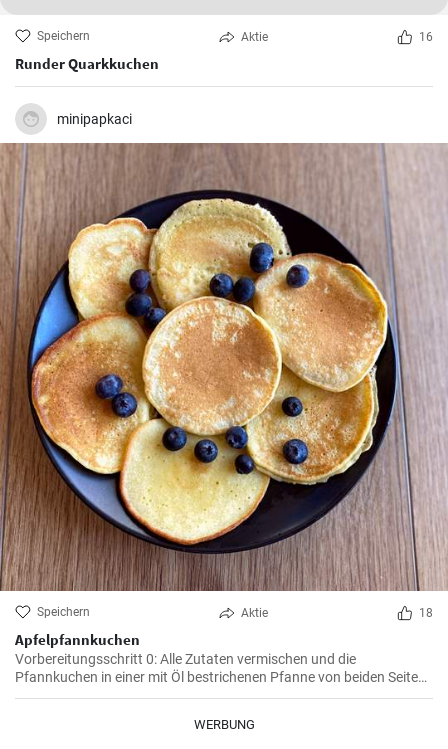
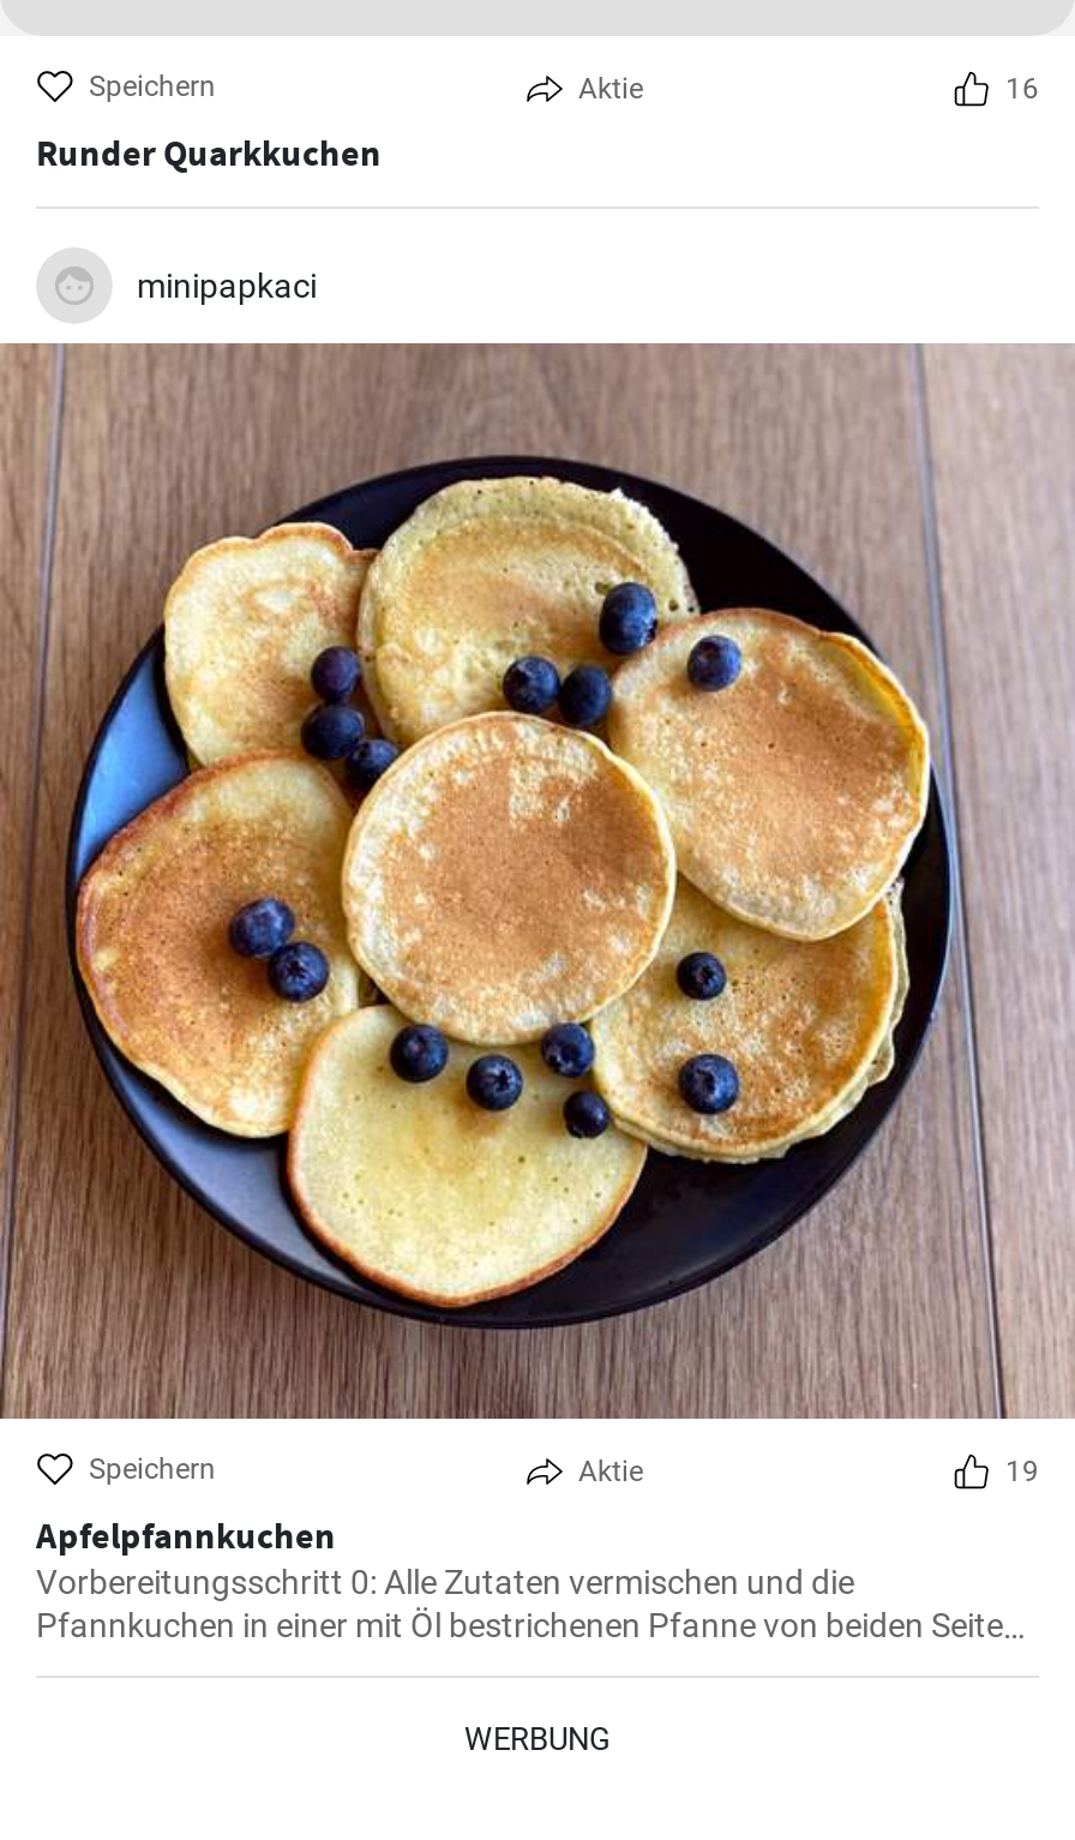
- 18
+ 19
